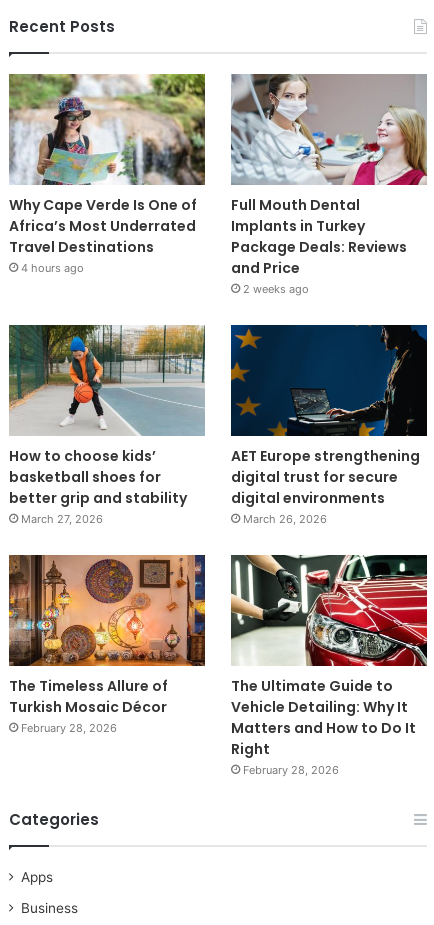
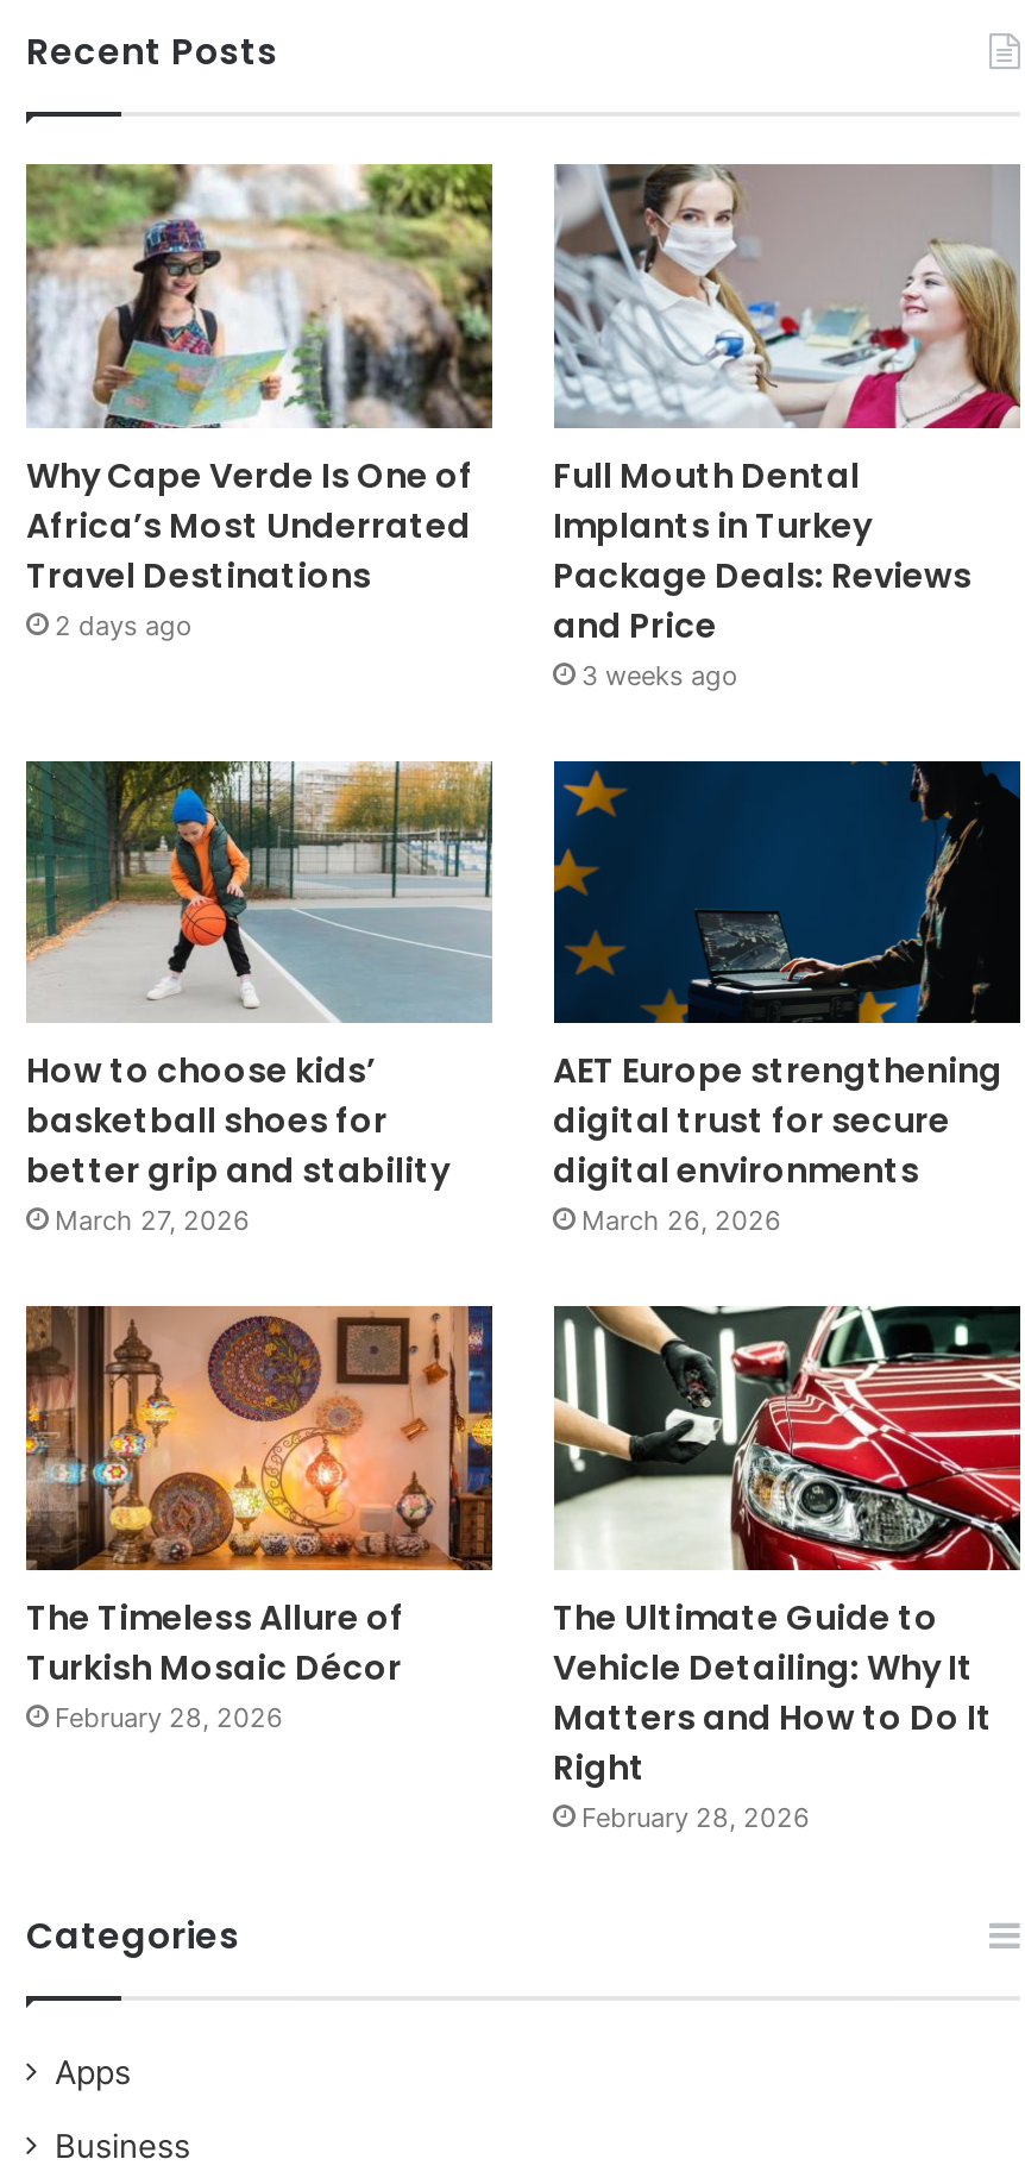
- 4 hours ago
+ 2 days ago

- 2 weeks ago
+ 3 weeks ago
